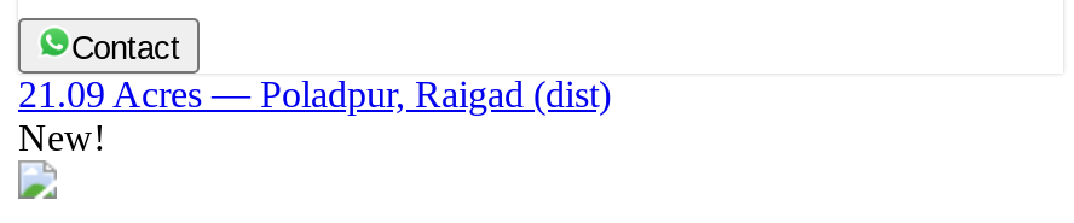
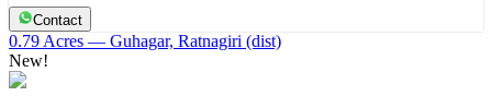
- 21.09 Acres — Poladpur, Raigad (dist)
+ 0.79 Acres — Guhagar, Ratnagiri (dist)
